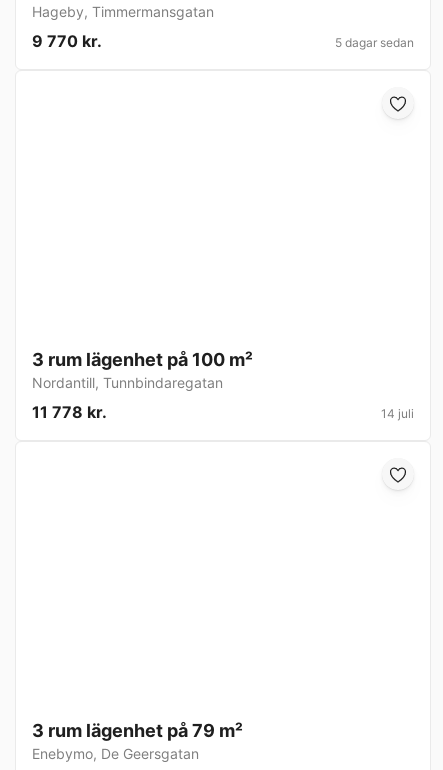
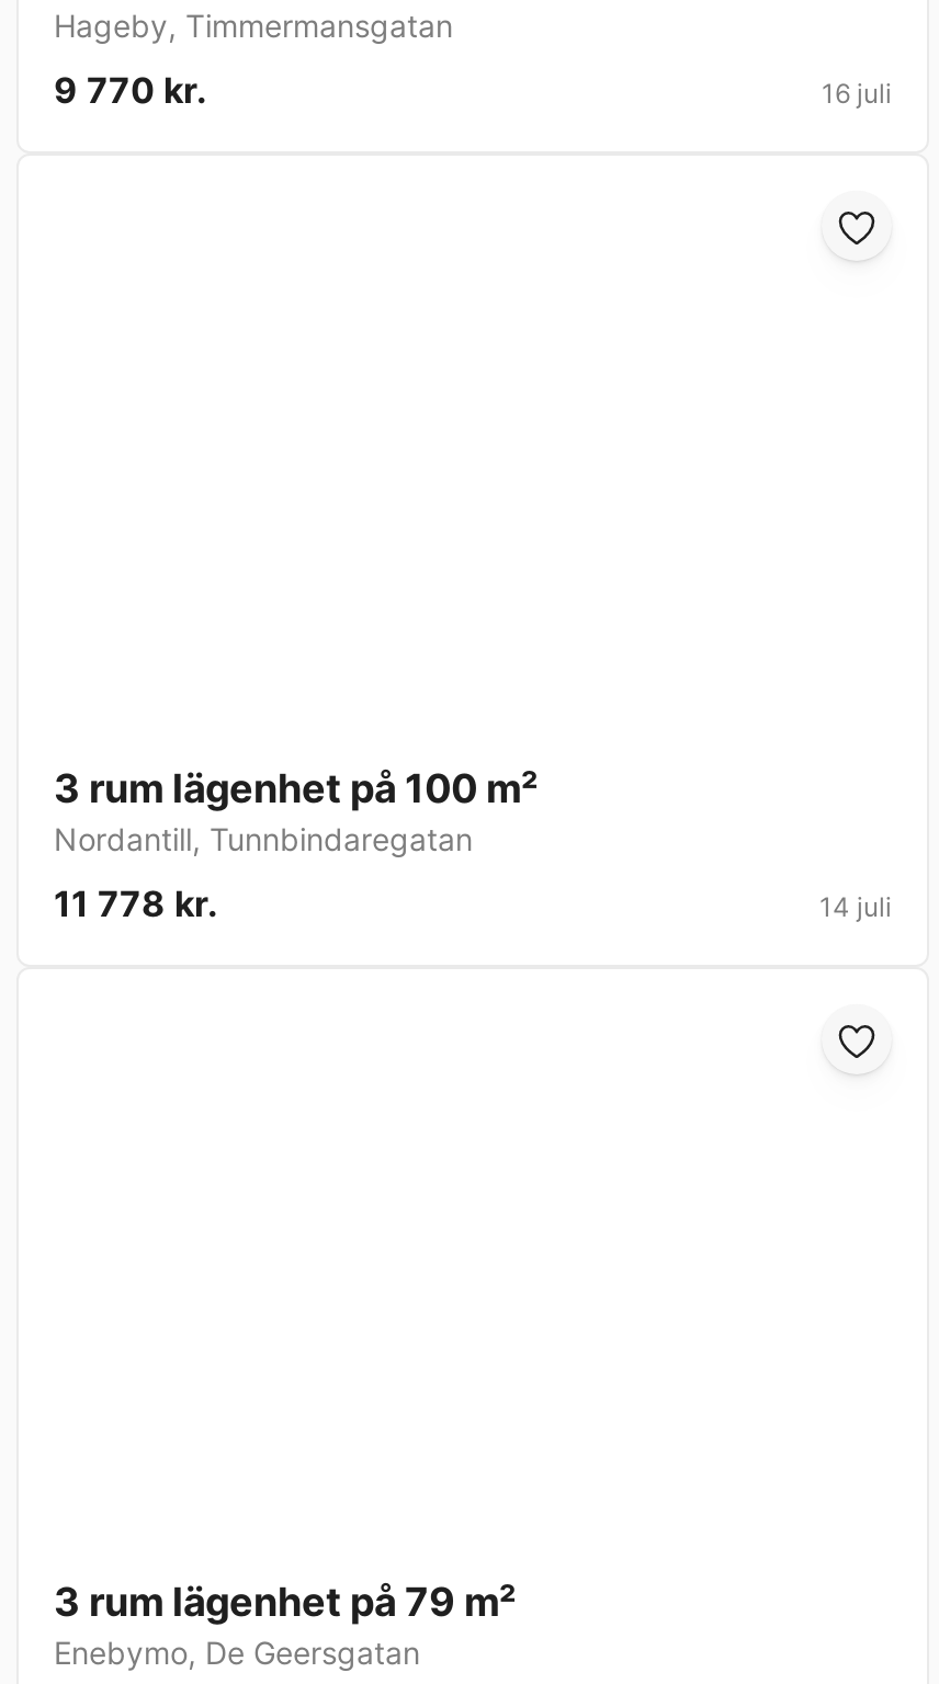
- 5 dagar sedan
+ 16 juli
